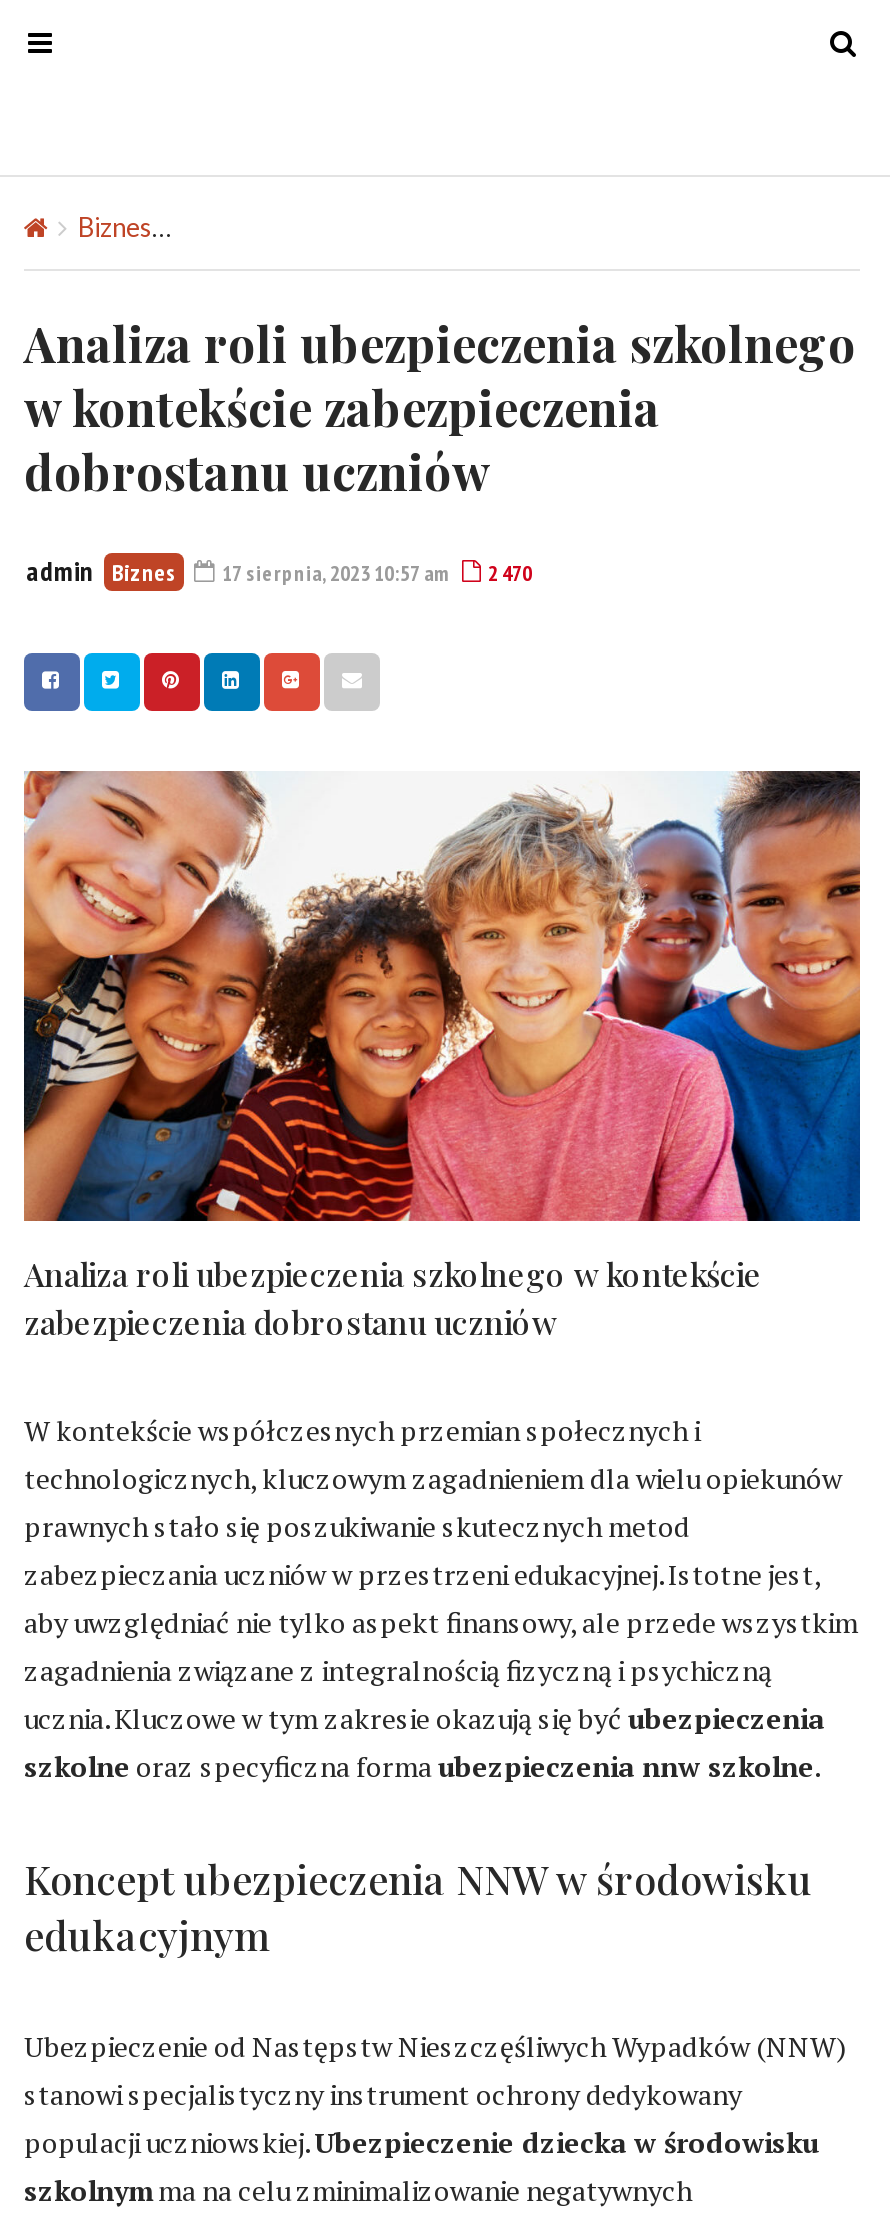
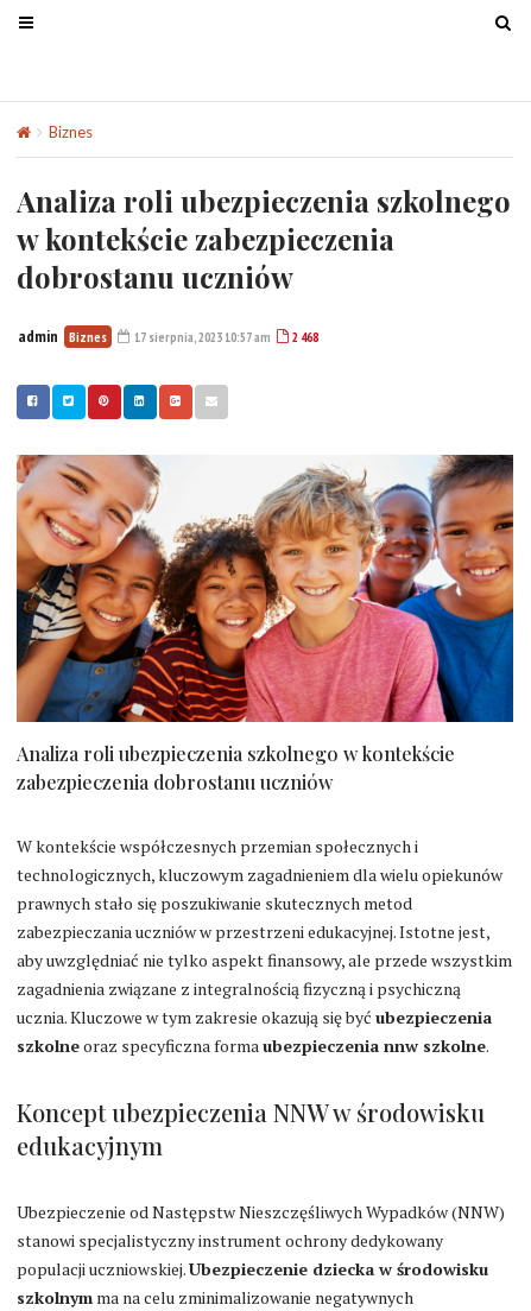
- 2 470
+ 2 468
